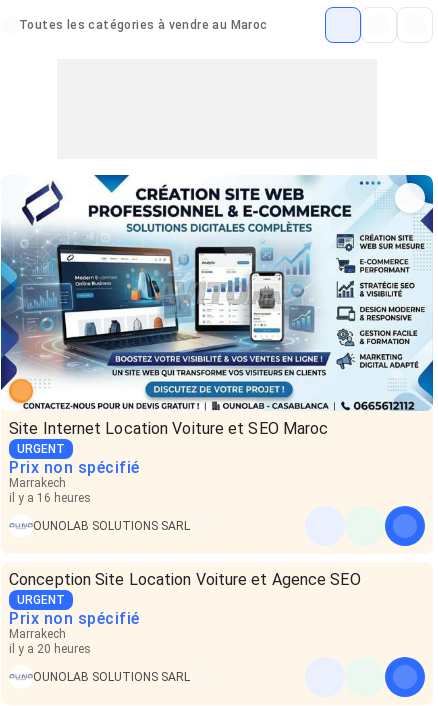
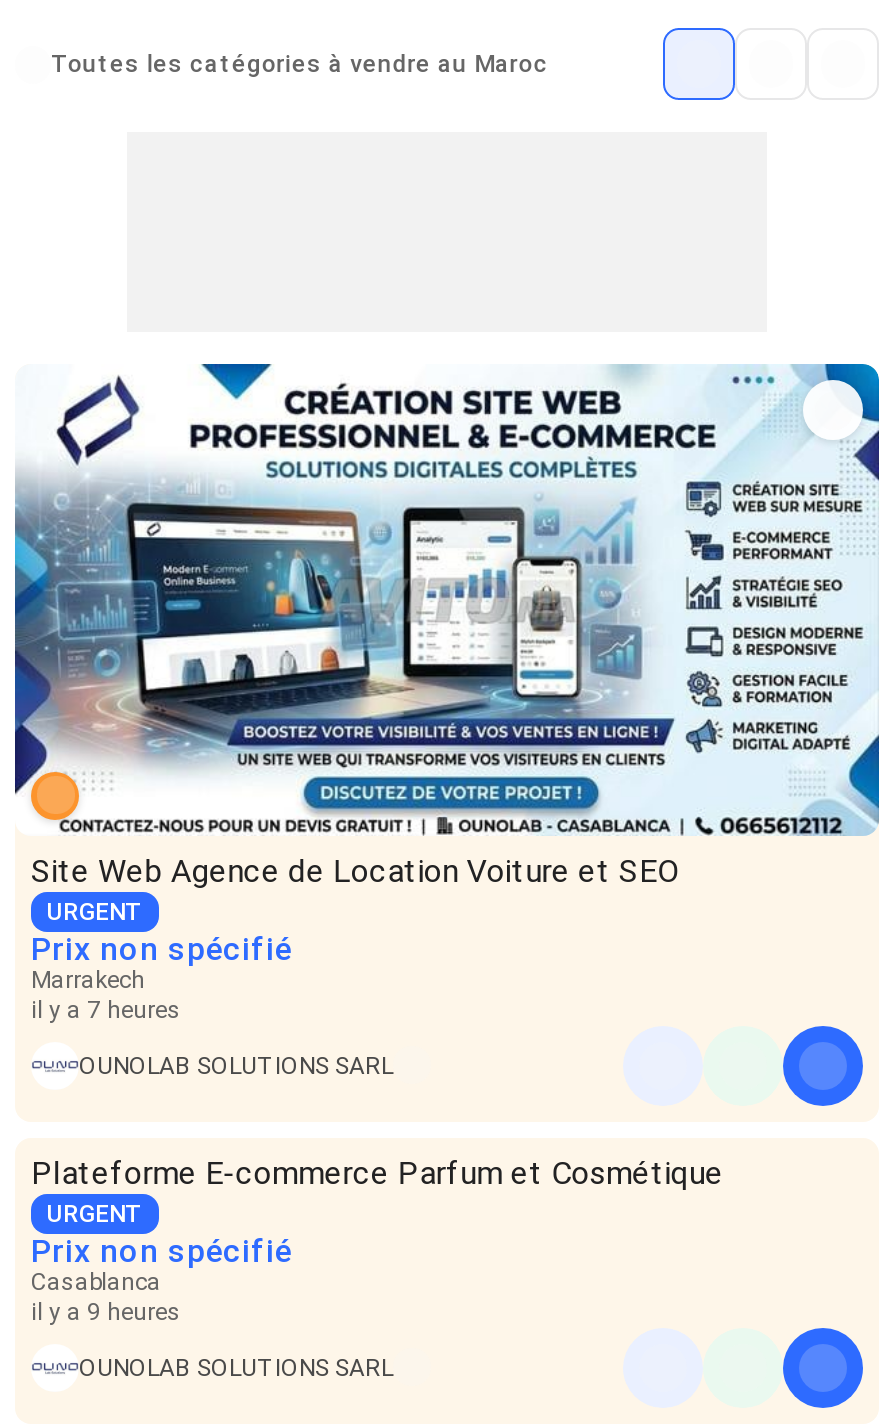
- Site Internet Location Voiture et SEO Maroc
+ Site Web Agence de Location Voiture et SEO

- il y a 16 heures
+ il y a 7 heures

- Conception Site Location Voiture et Agence SEO
+ Plateforme E-commerce Parfum et Cosmétique

- Marrakech
- il y a 20 heures
+ Casablanca
+ il y a 9 heures
